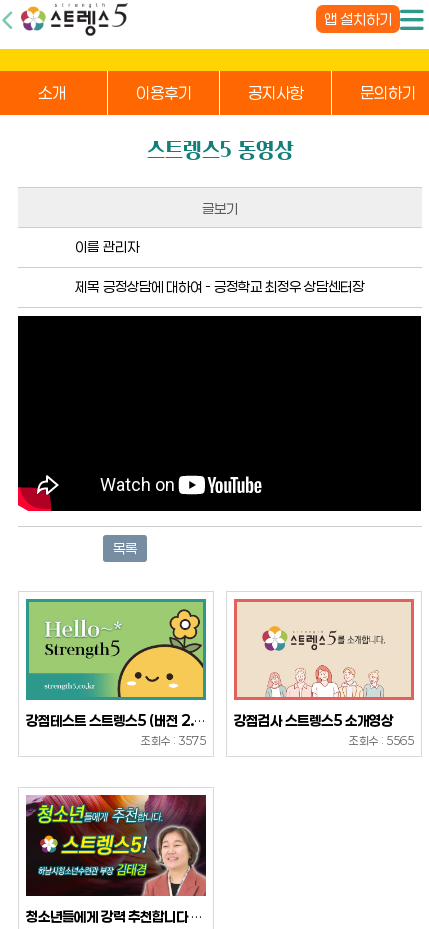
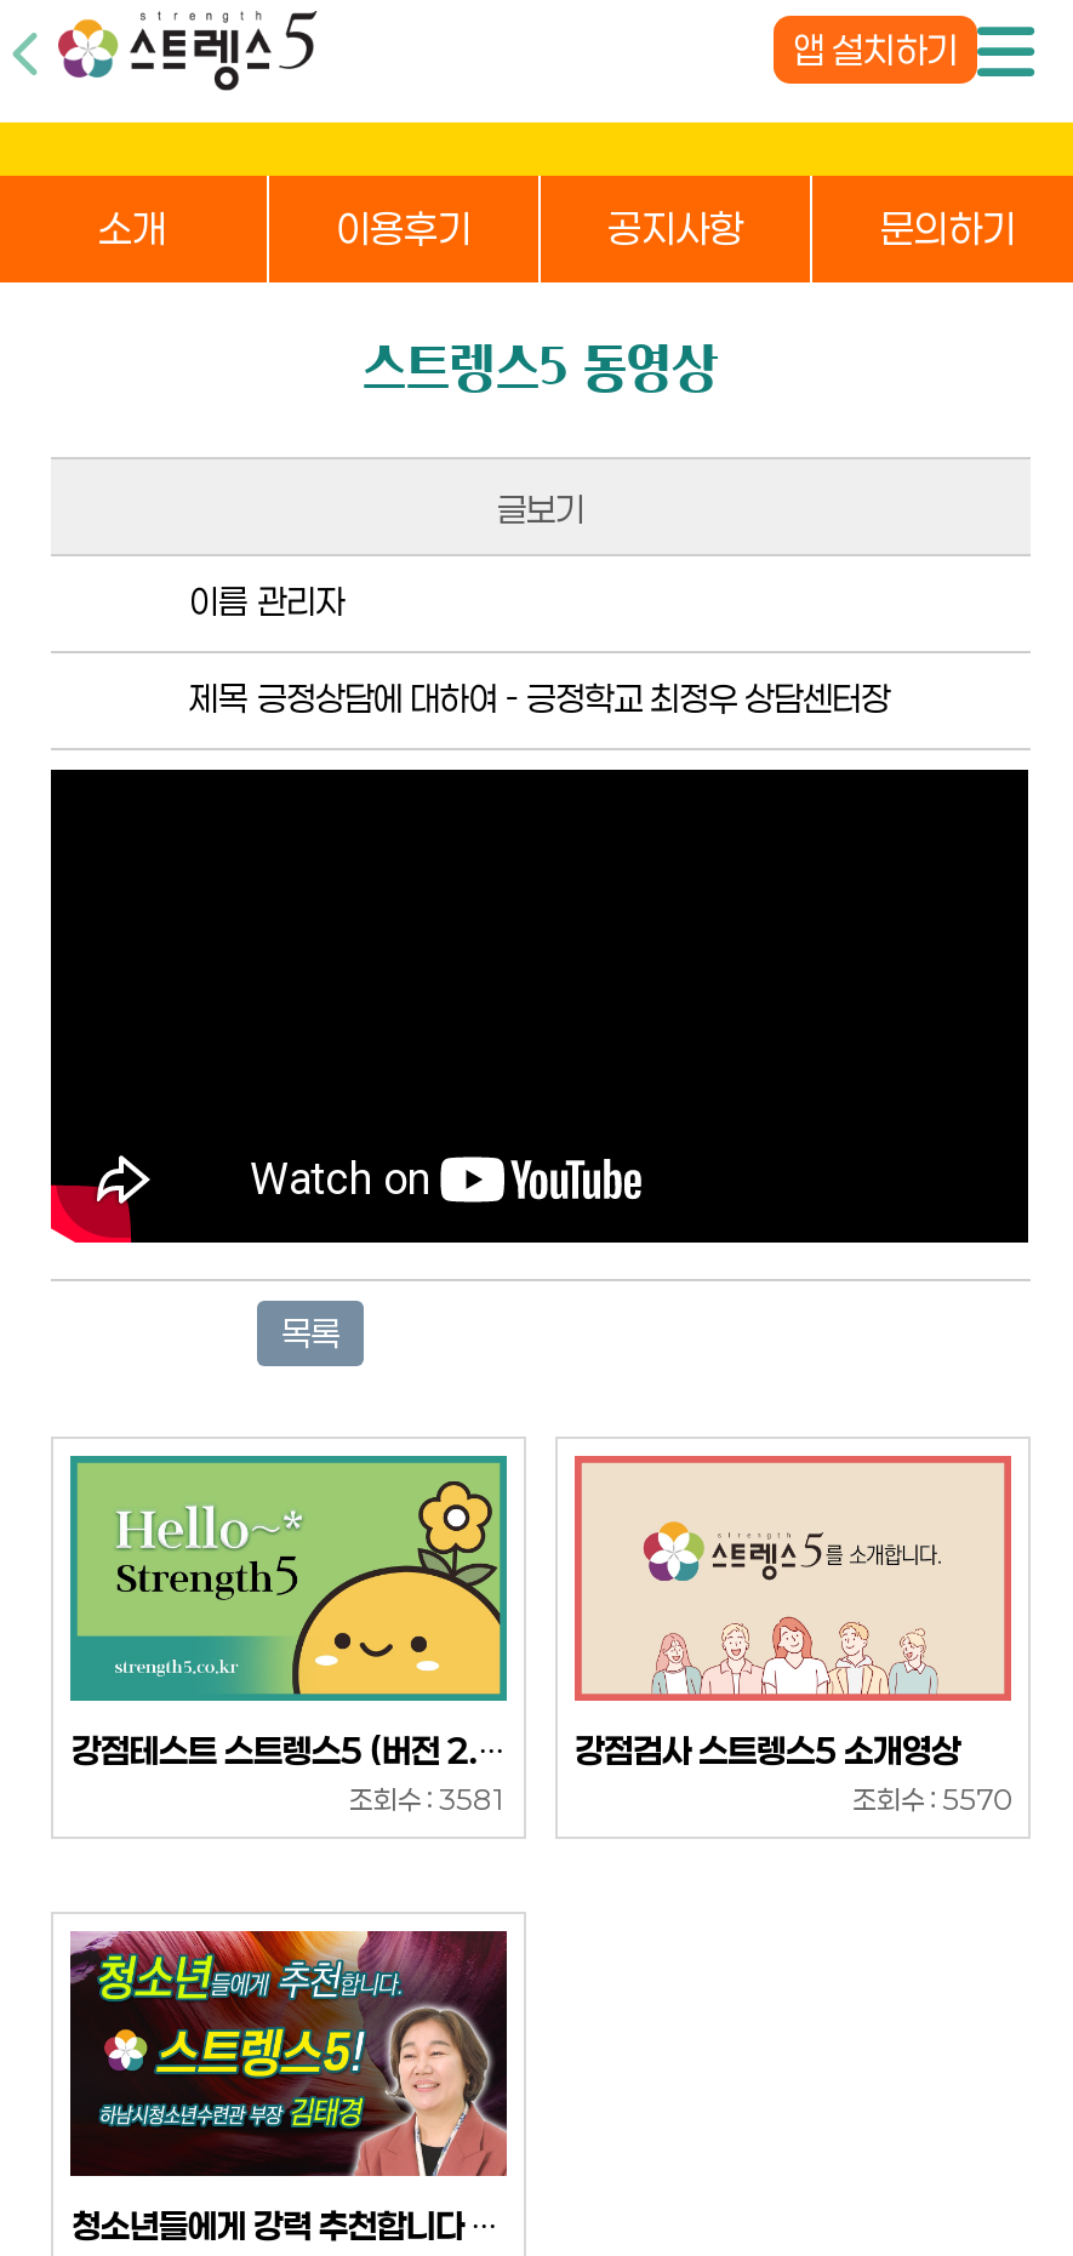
- 조회수 : 3575
+ 조회수 : 3581

- 조회수 : 5565
+ 조회수 : 5570
